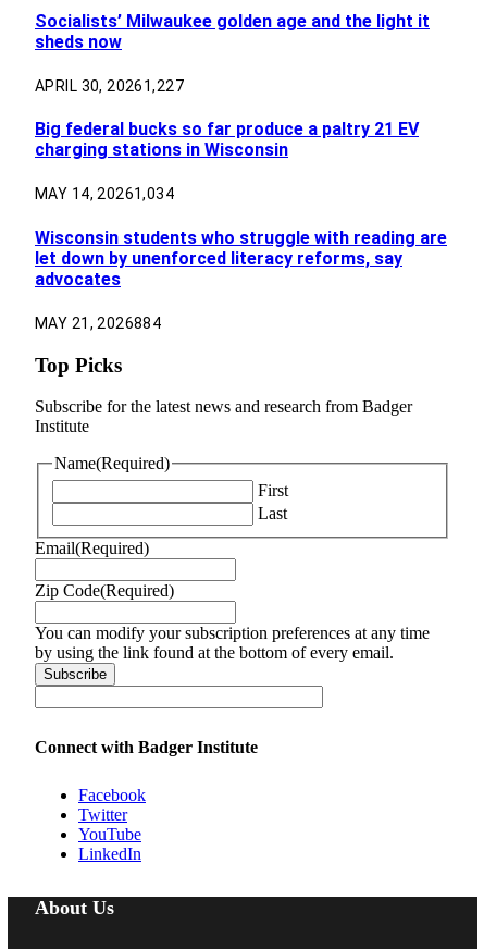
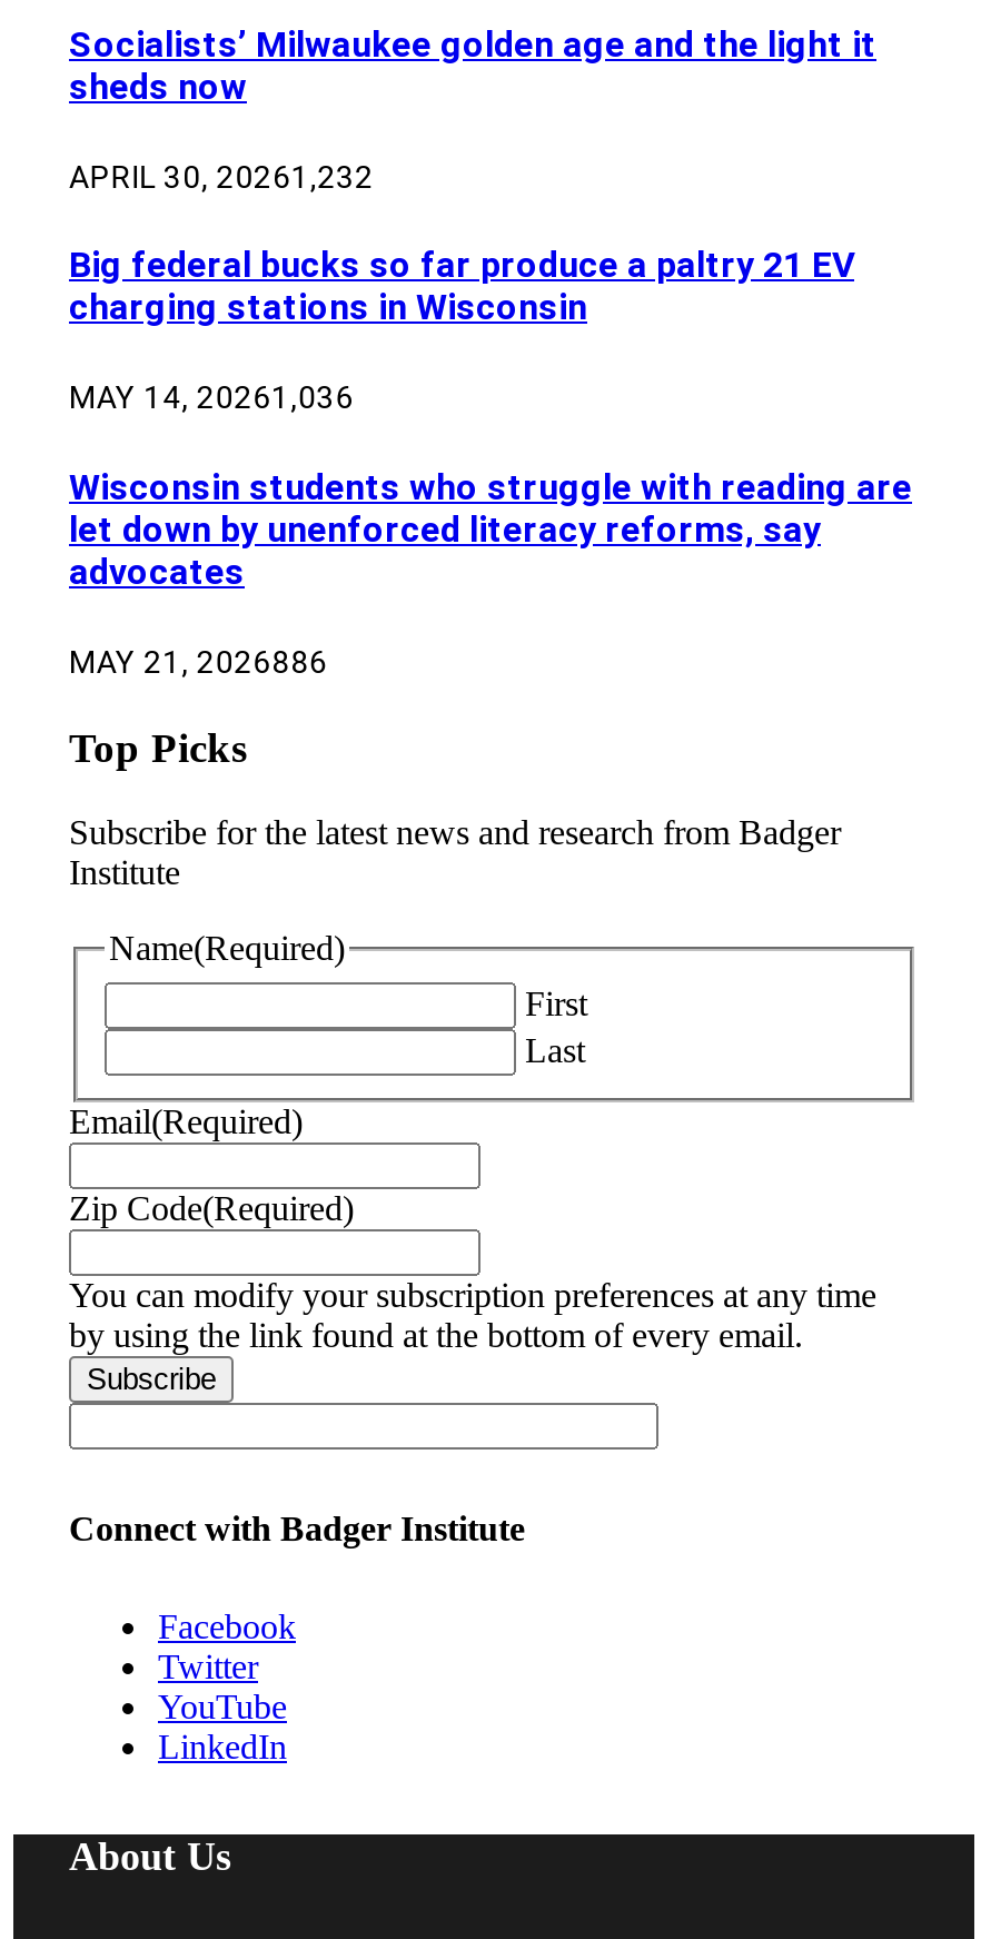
- APRIL 30, 20261,227
+ APRIL 30, 20261,232

- MAY 14, 20261,034
+ MAY 14, 20261,036

- MAY 21, 2026884
+ MAY 21, 2026886
